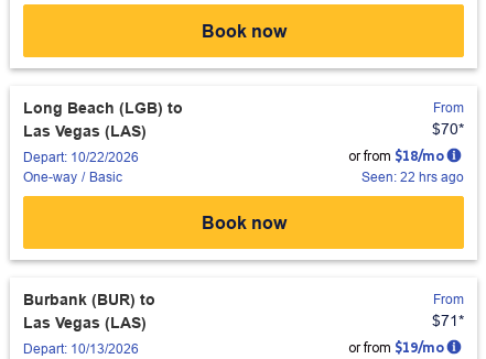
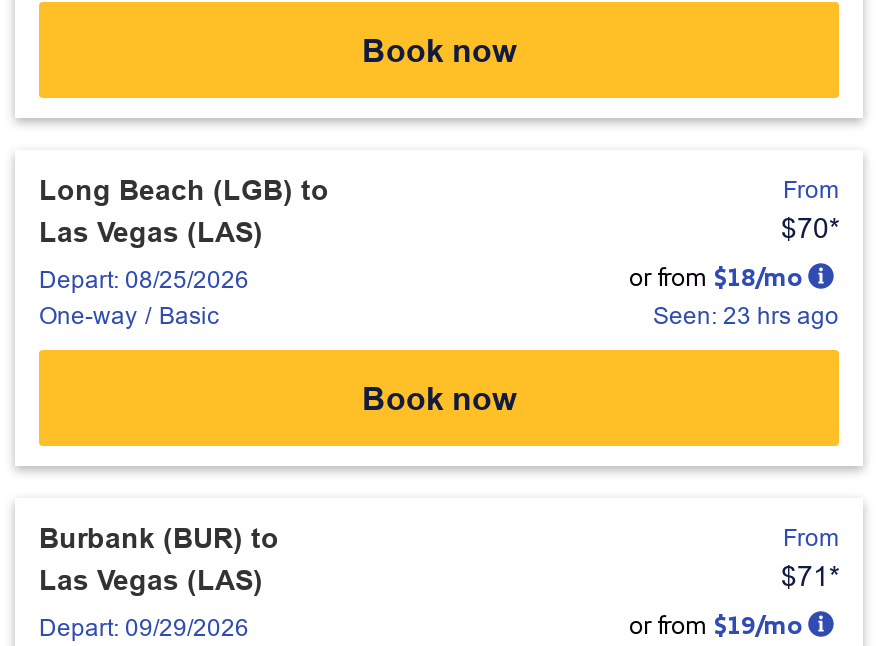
- Depart: 10/22/2026
+ Depart: 08/25/2026

- Seen: 22 hrs ago
+ Seen: 23 hrs ago

- Depart: 10/13/2026
+ Depart: 09/29/2026
